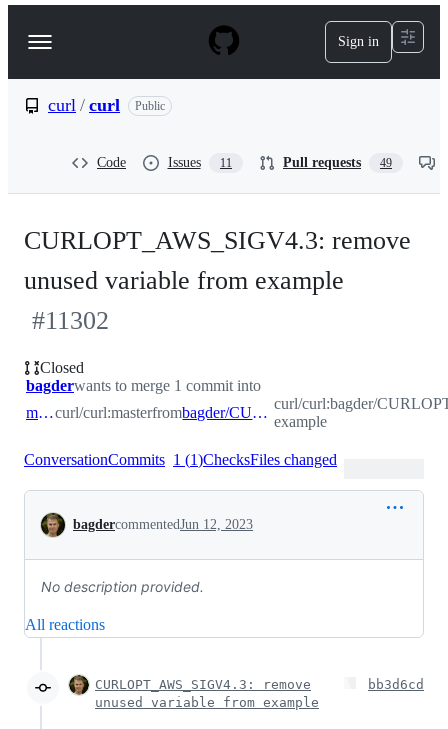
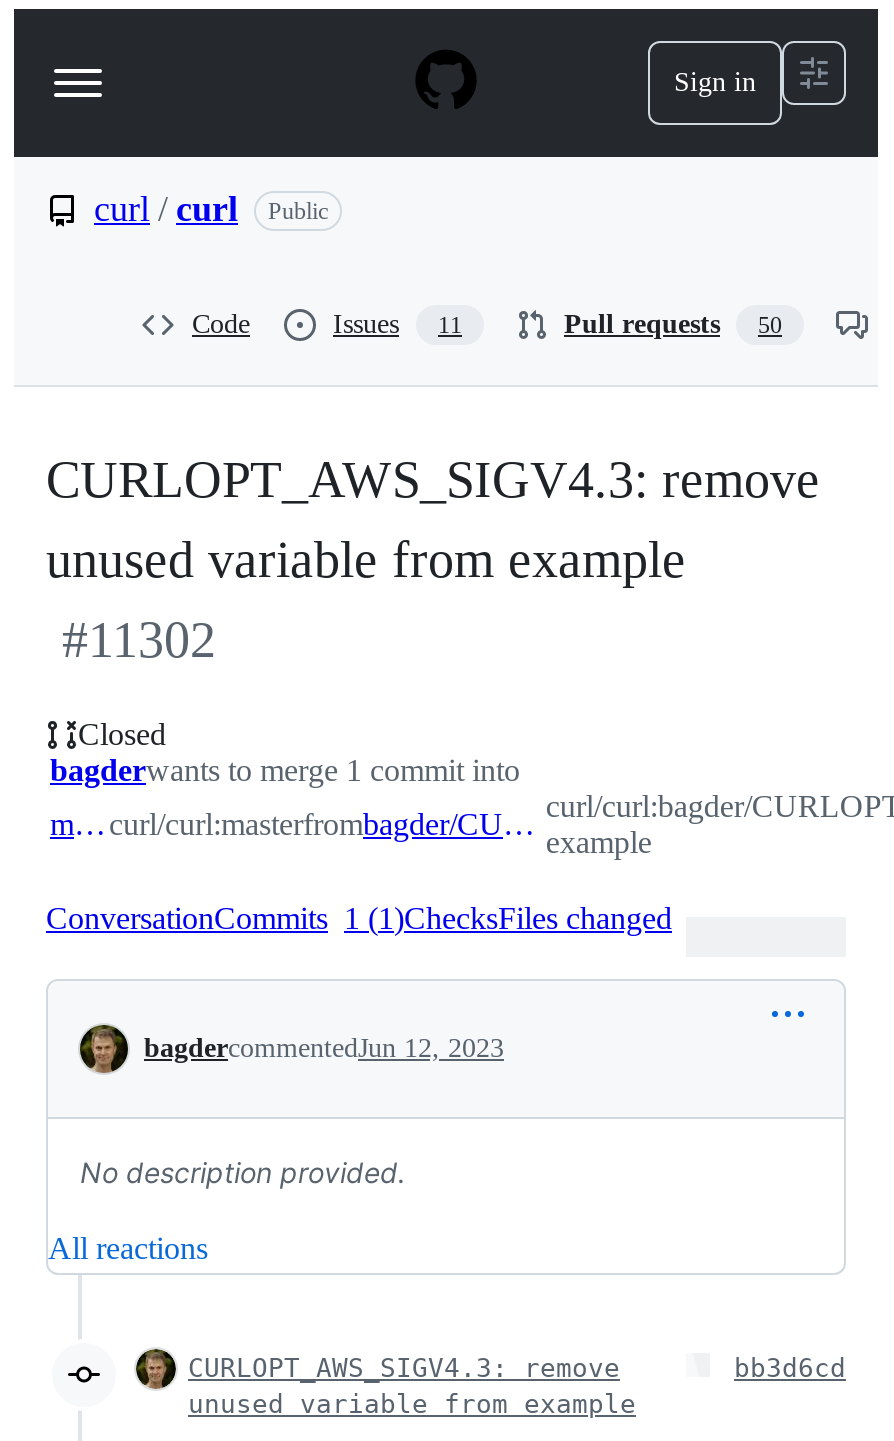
- Pull requests 49
+ Pull requests 50
